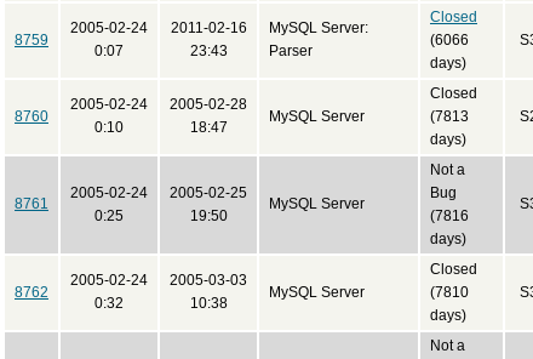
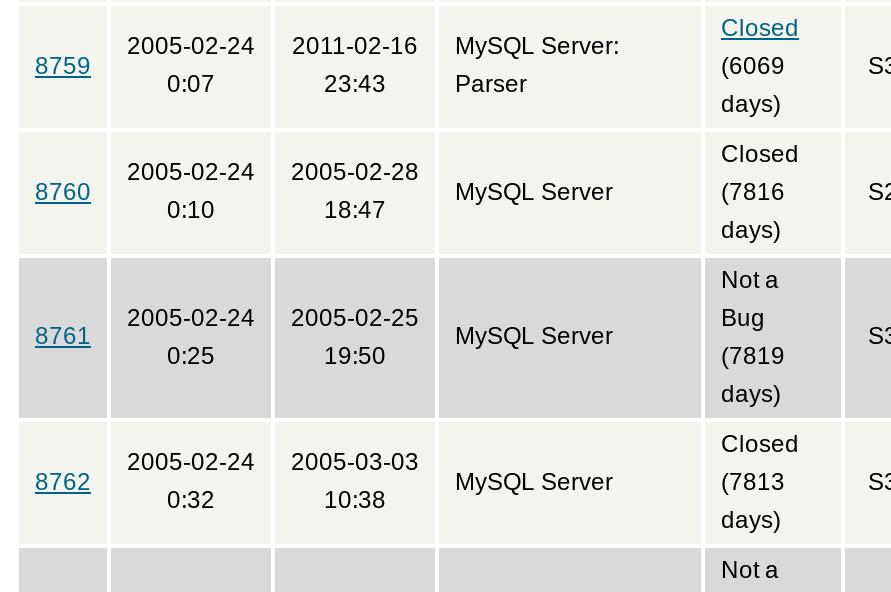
- (6066
+ (6069

- (7813
+ (7816

- (7816
+ (7819

- (7810
+ (7813
